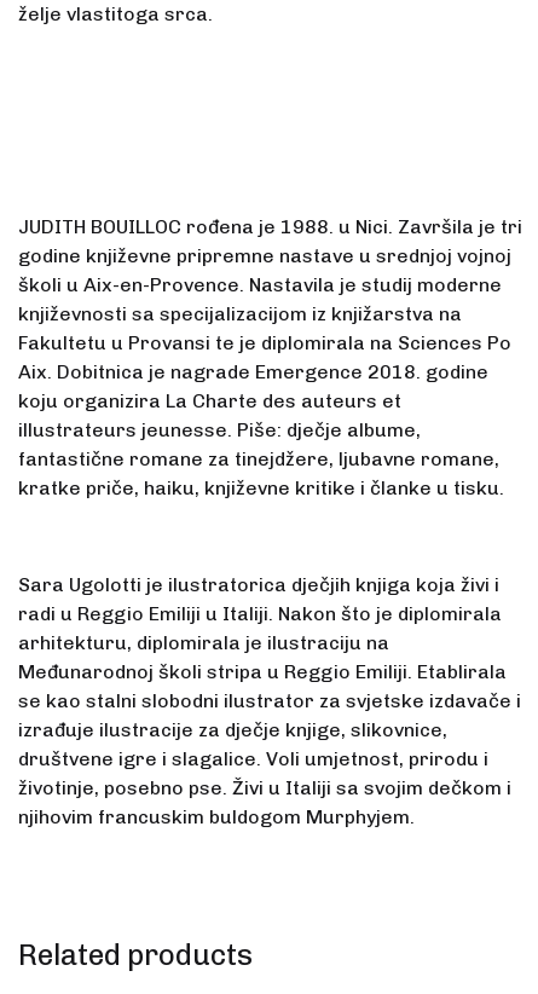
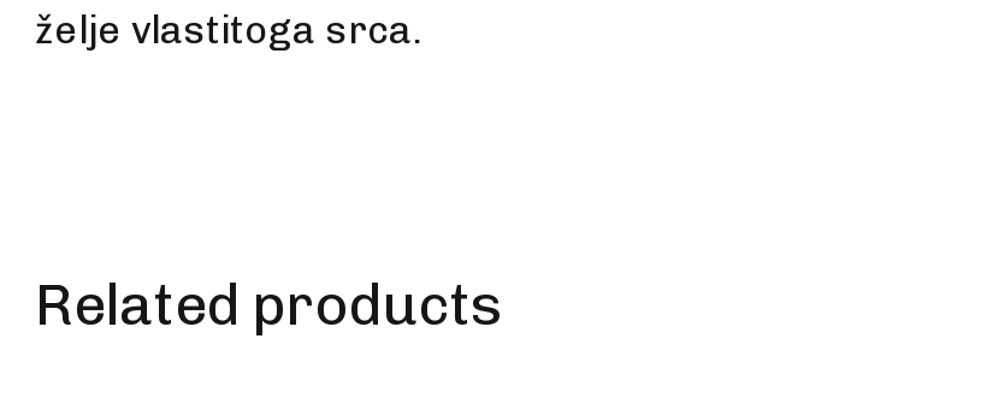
- JUDITH BOUILLOC rođena je 1988. u Nici. Završila je tri
- godine književne pripremne nastave u srednjoj vojnoj
- školi u Aix-en-Provence. Nastavila je studij moderne
- književnosti sa specijalizacijom iz knjižarstva na
- Fakultetu u Provansi te je diplomirala na Sciences Po
- Aix. Dobitnica je nagrade Emergence 2018. godine
- koju organizira La Charte des auteurs et
- illustrateurs jeunesse. Piše: dječje albume,
- fantastične romane za tinejdžere, ljubavne romane,
- kratke priče, haiku, književne kritike i članke u tisku.

- Sara Ugolotti je ilustratorica dječjih knjiga koja živi i
- radi u Reggio Emiliji u Italiji. Nakon što je diplomirala
- arhitekturu, diplomirala je ilustraciju na
- Međunarodnoj školi stripa u Reggio Emiliji. Etablirala
- se kao stalni slobodni ilustrator za svjetske izdavače i
- izrađuje ilustracije za dječje knjige, slikovnice,
- društvene igre i slagalice. Voli umjetnost, prirodu i
- životinje, posebno pse. Živi u Italiji sa svojim dečkom i
- njihovim francuskim buldogom Murphyjem.
